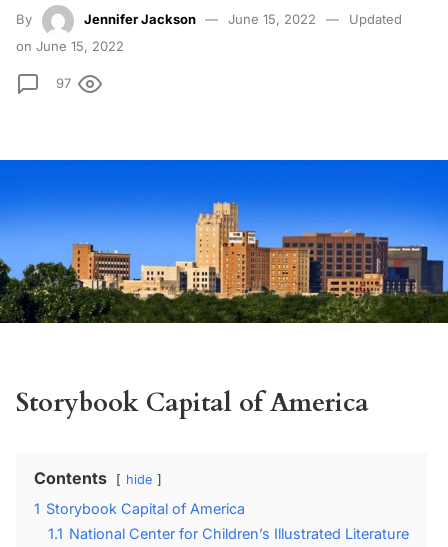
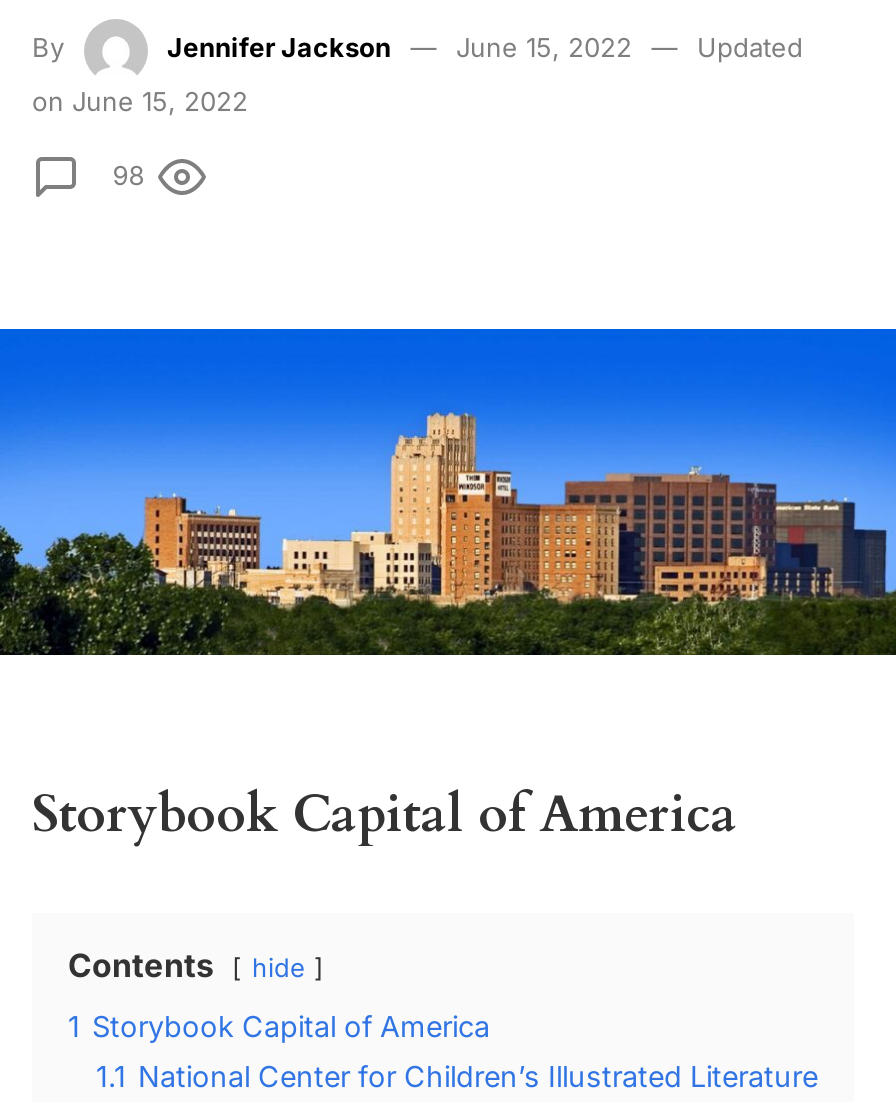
- 97
+ 98
